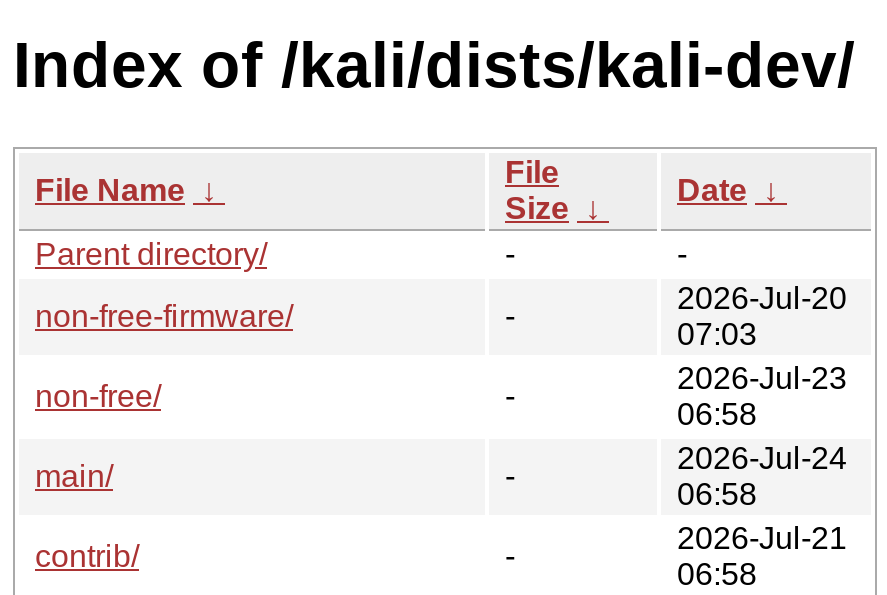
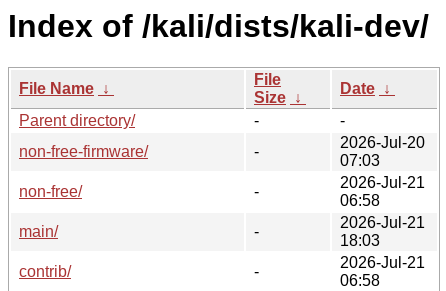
- 2026-Jul-23
+ 2026-Jul-21

- 2026-Jul-24
- 06:58
+ 2026-Jul-21
+ 18:03
